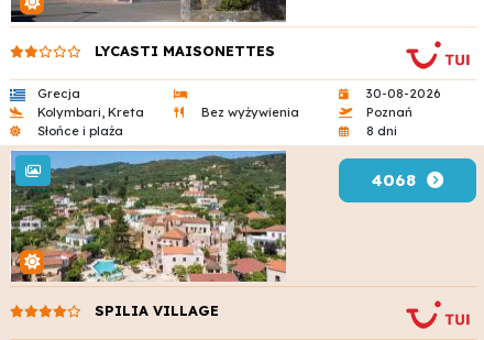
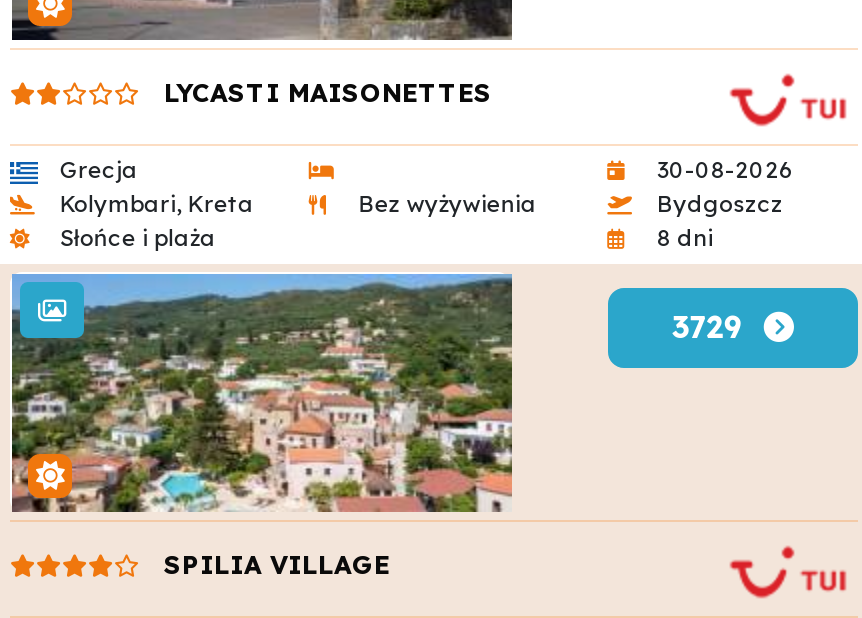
- Poznań
+ Bydgoszcz

- 4068
+ 3729
